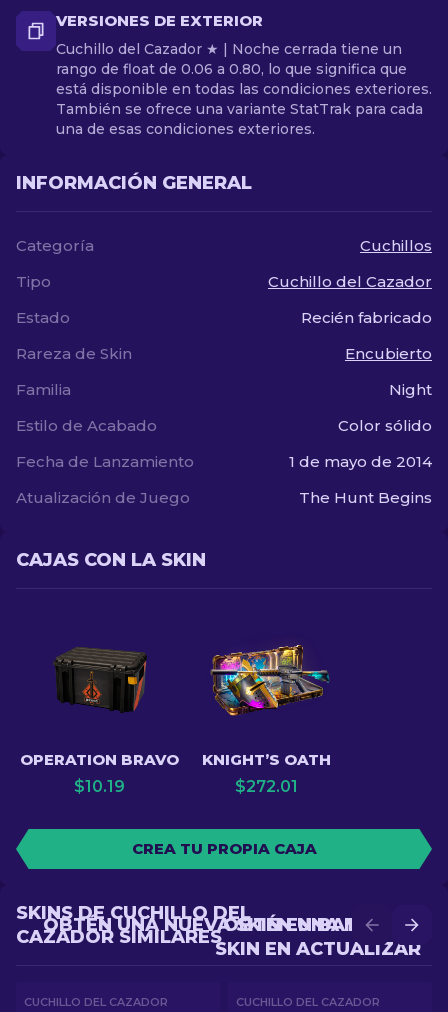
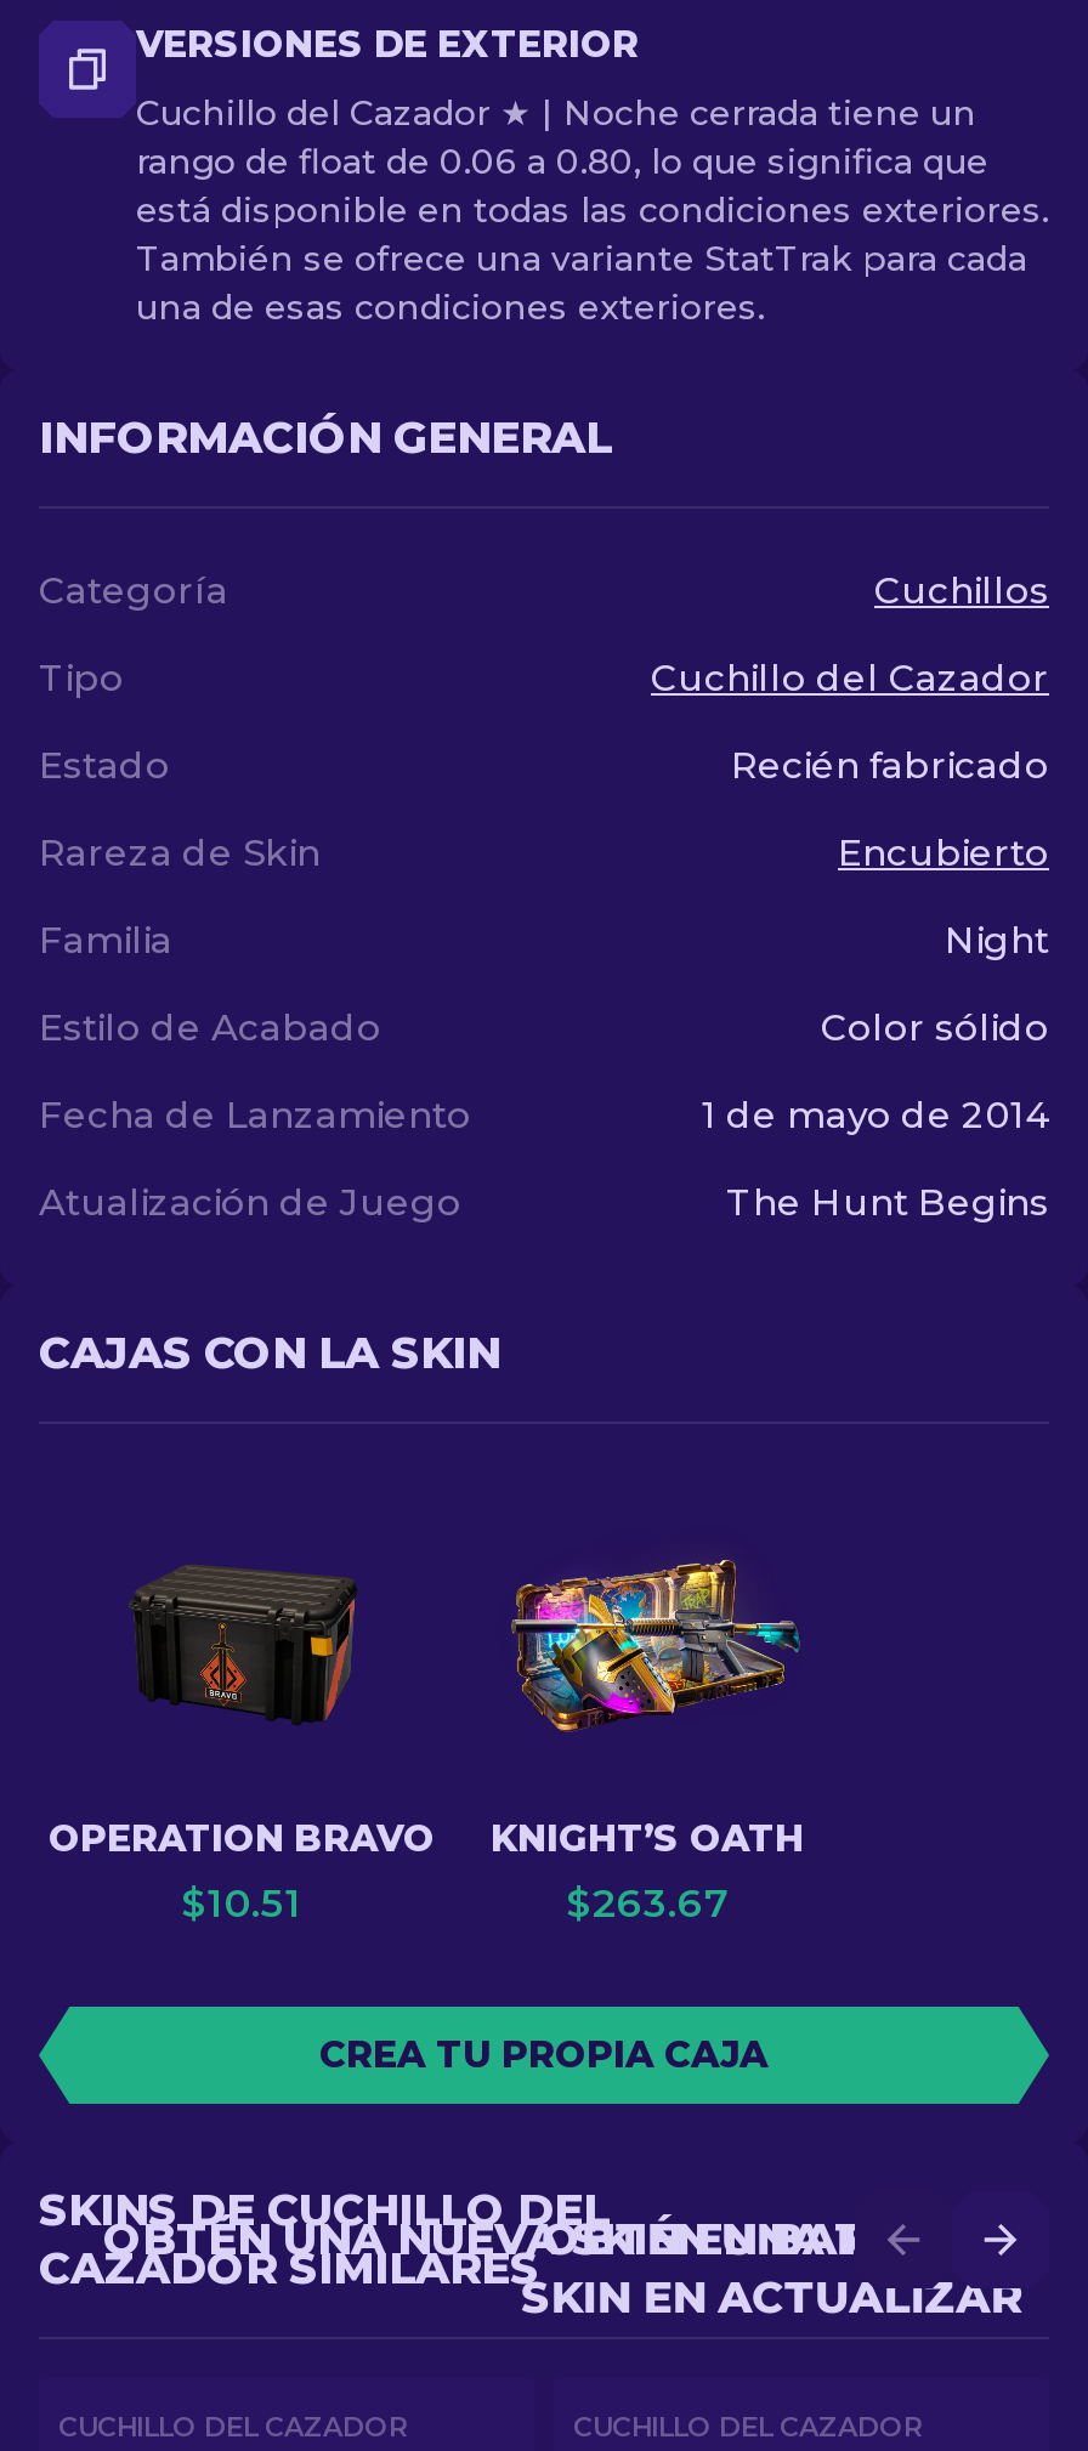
- $10.19
+ $10.51

- $272.01
+ $263.67
